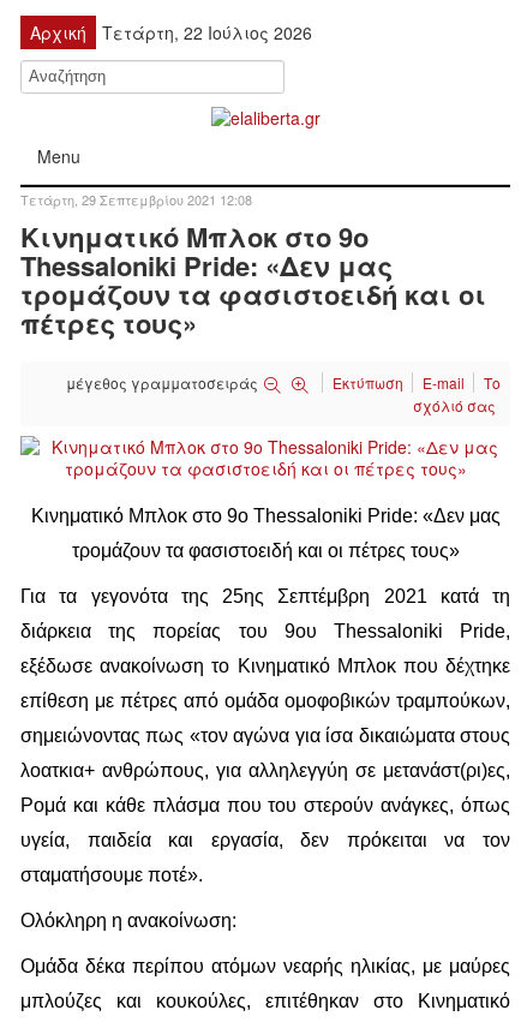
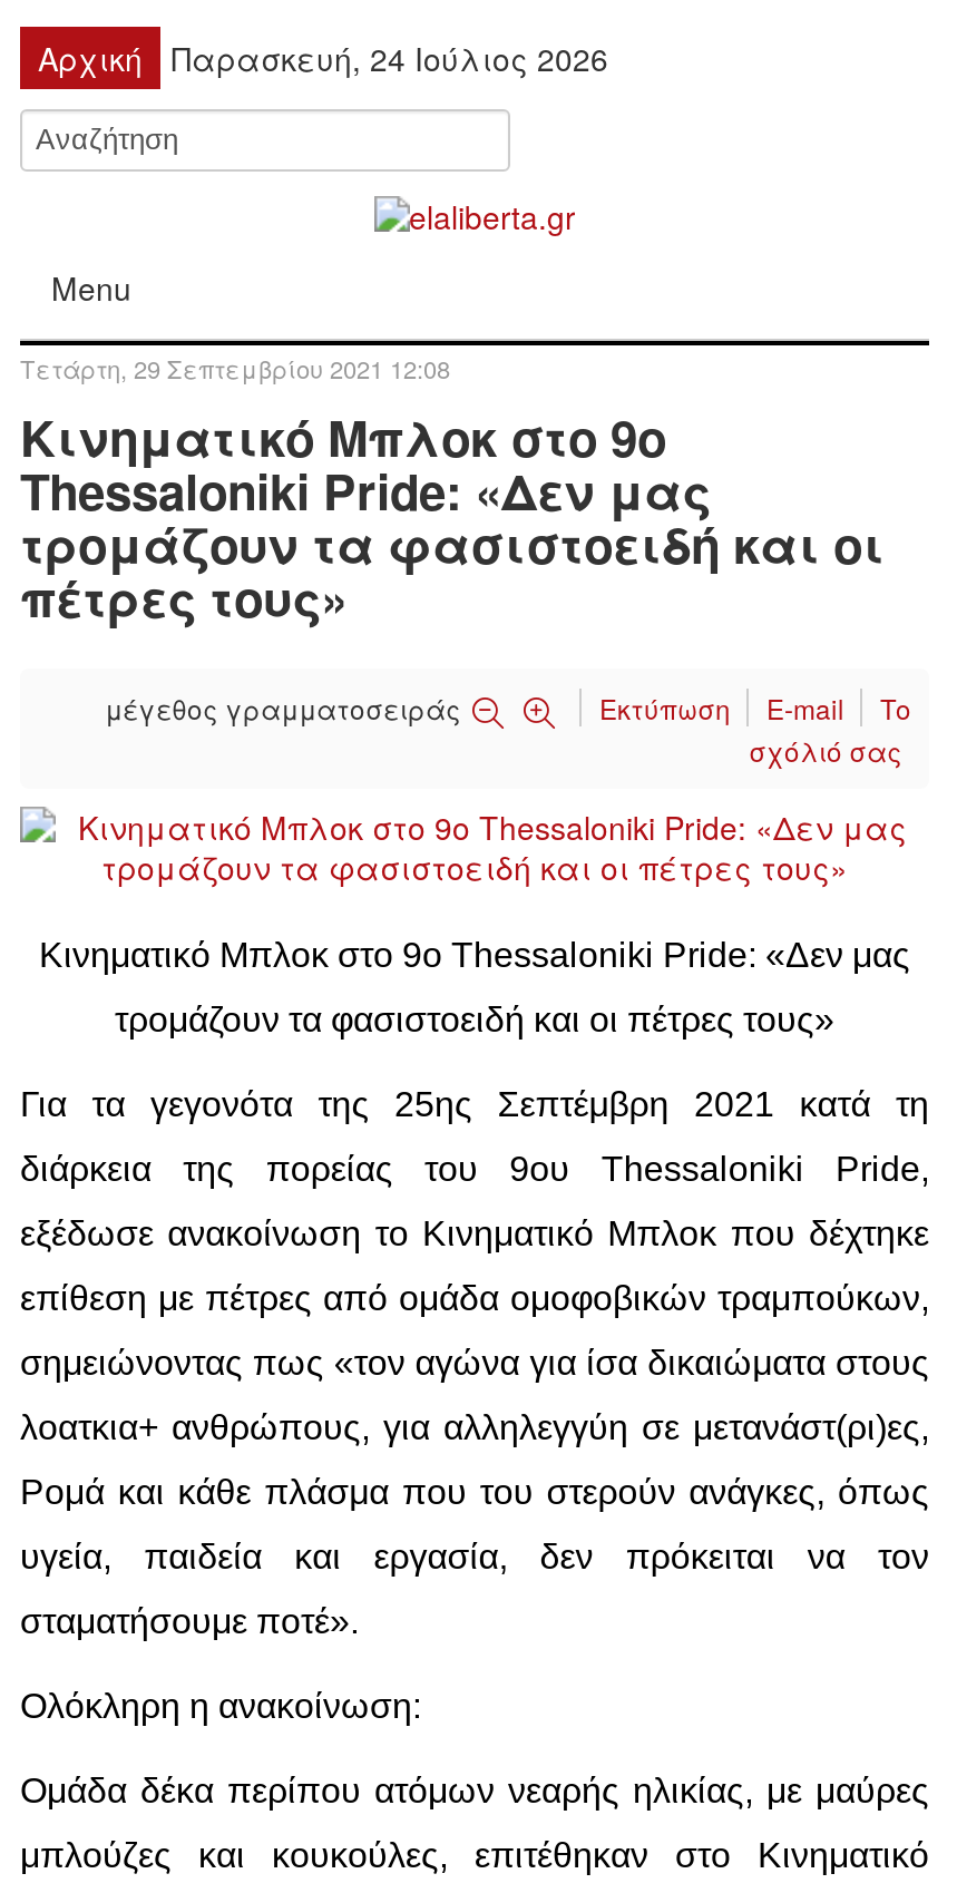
- Τετάρτη, 22 Ιούλιος 2026
+ Παρασκευή, 24 Ιούλιος 2026
